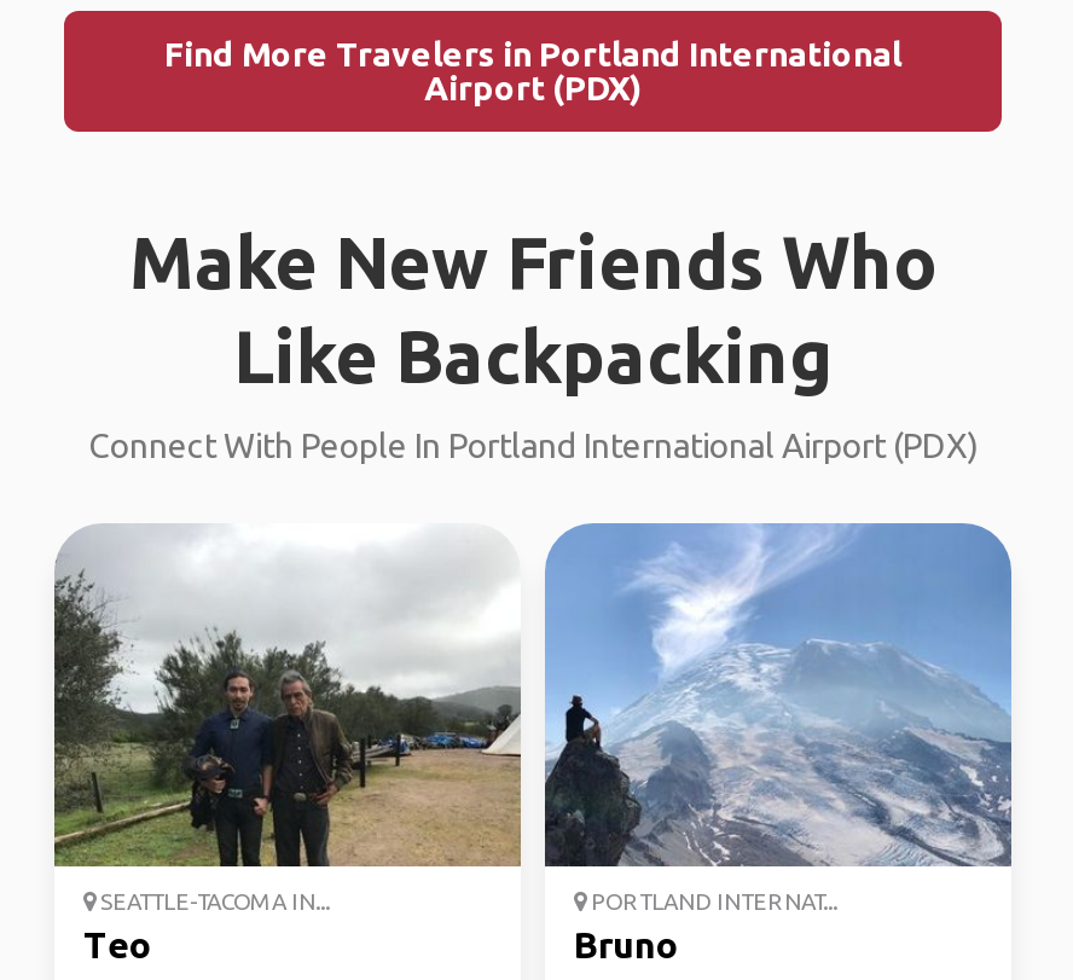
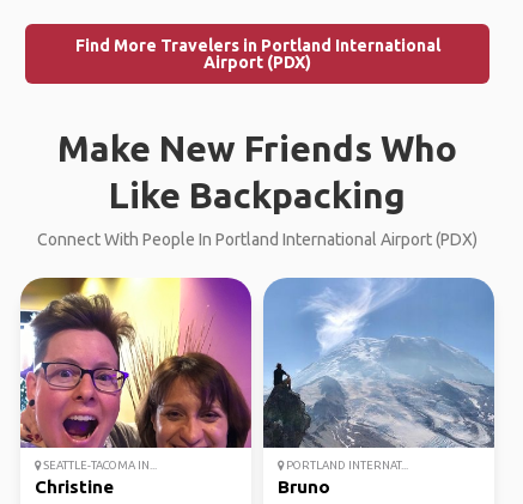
- [image]
- Teo
+ [image]
+ Christine
